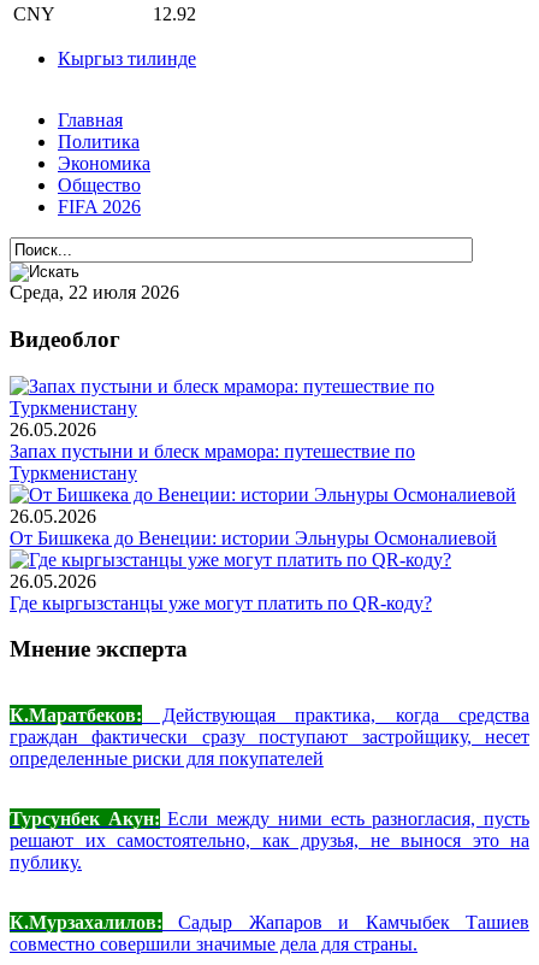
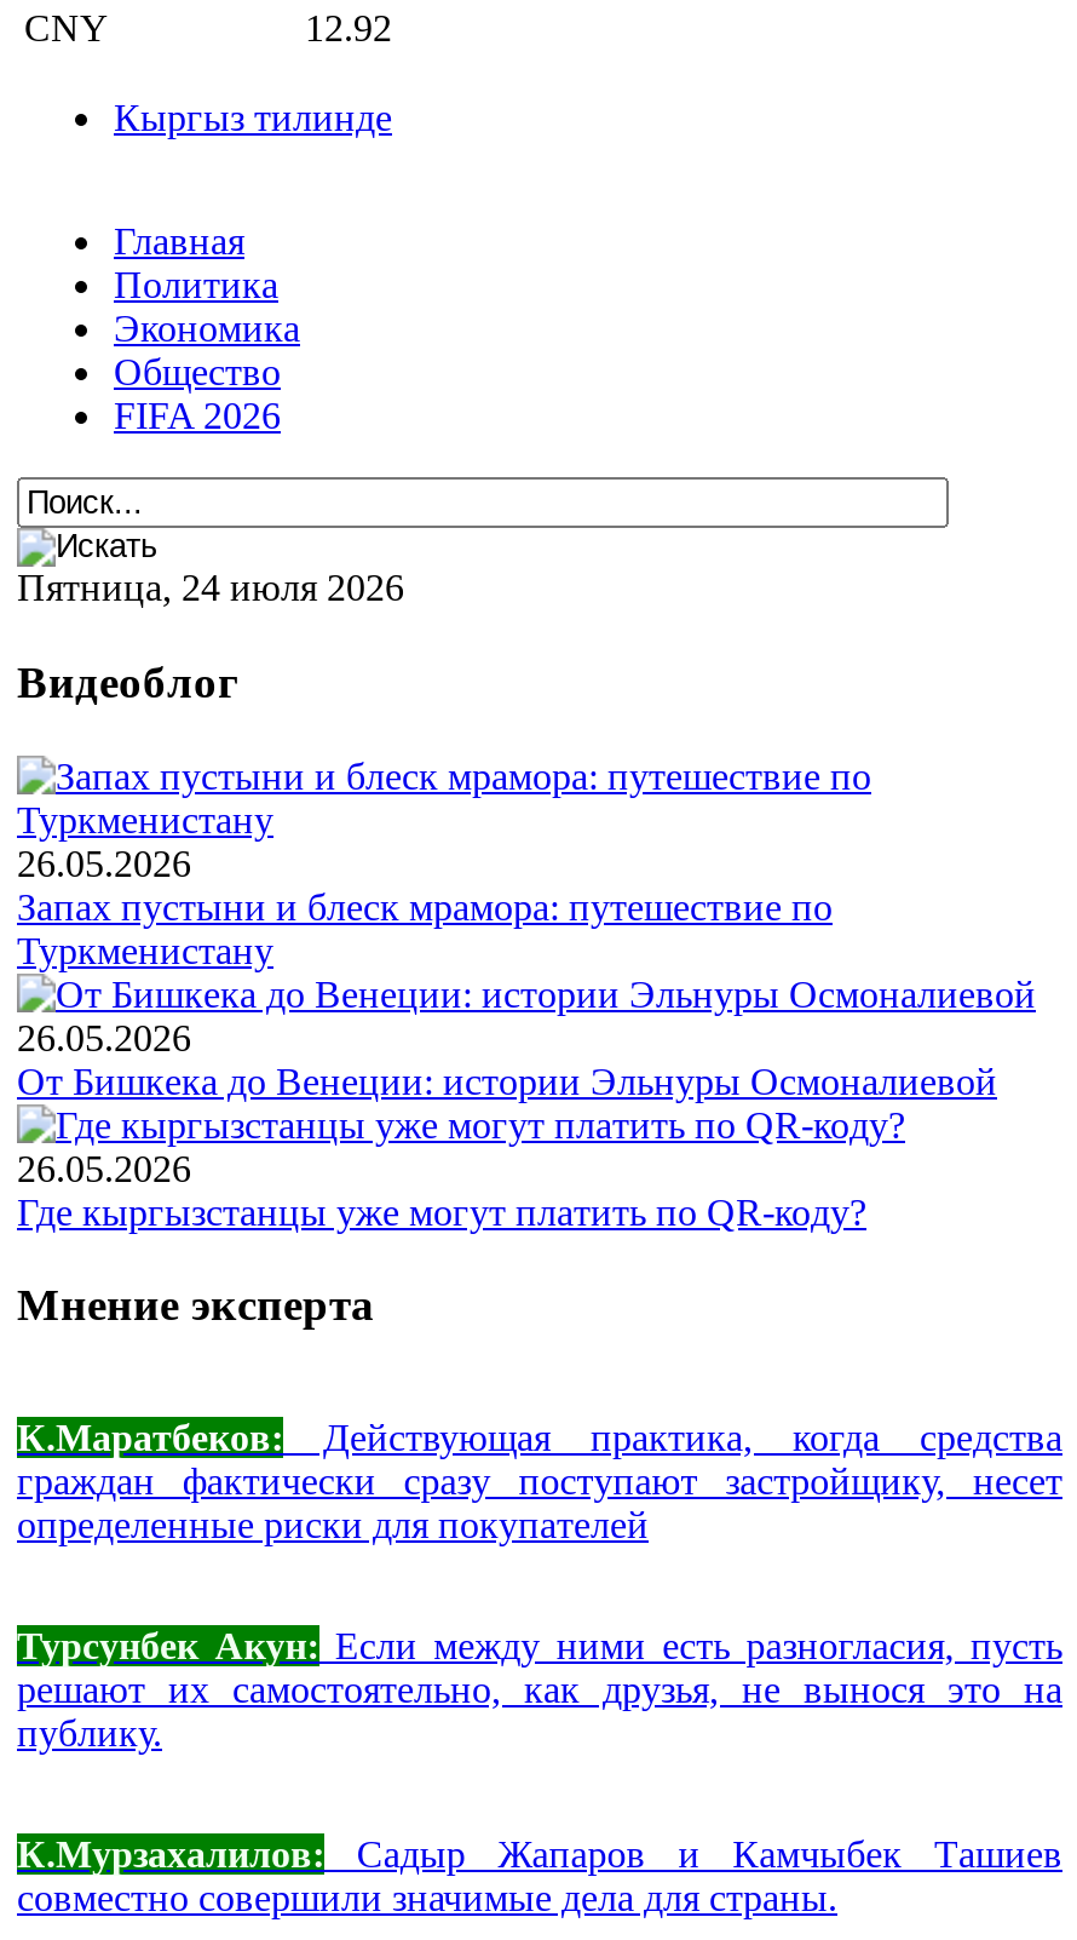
- Среда, 22 июля 2026
+ Пятница, 24 июля 2026
